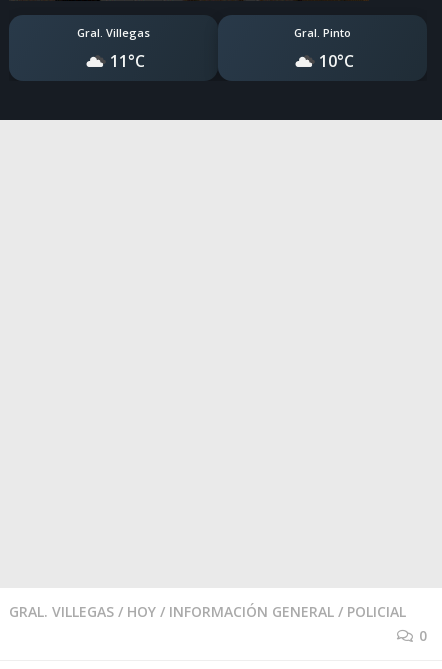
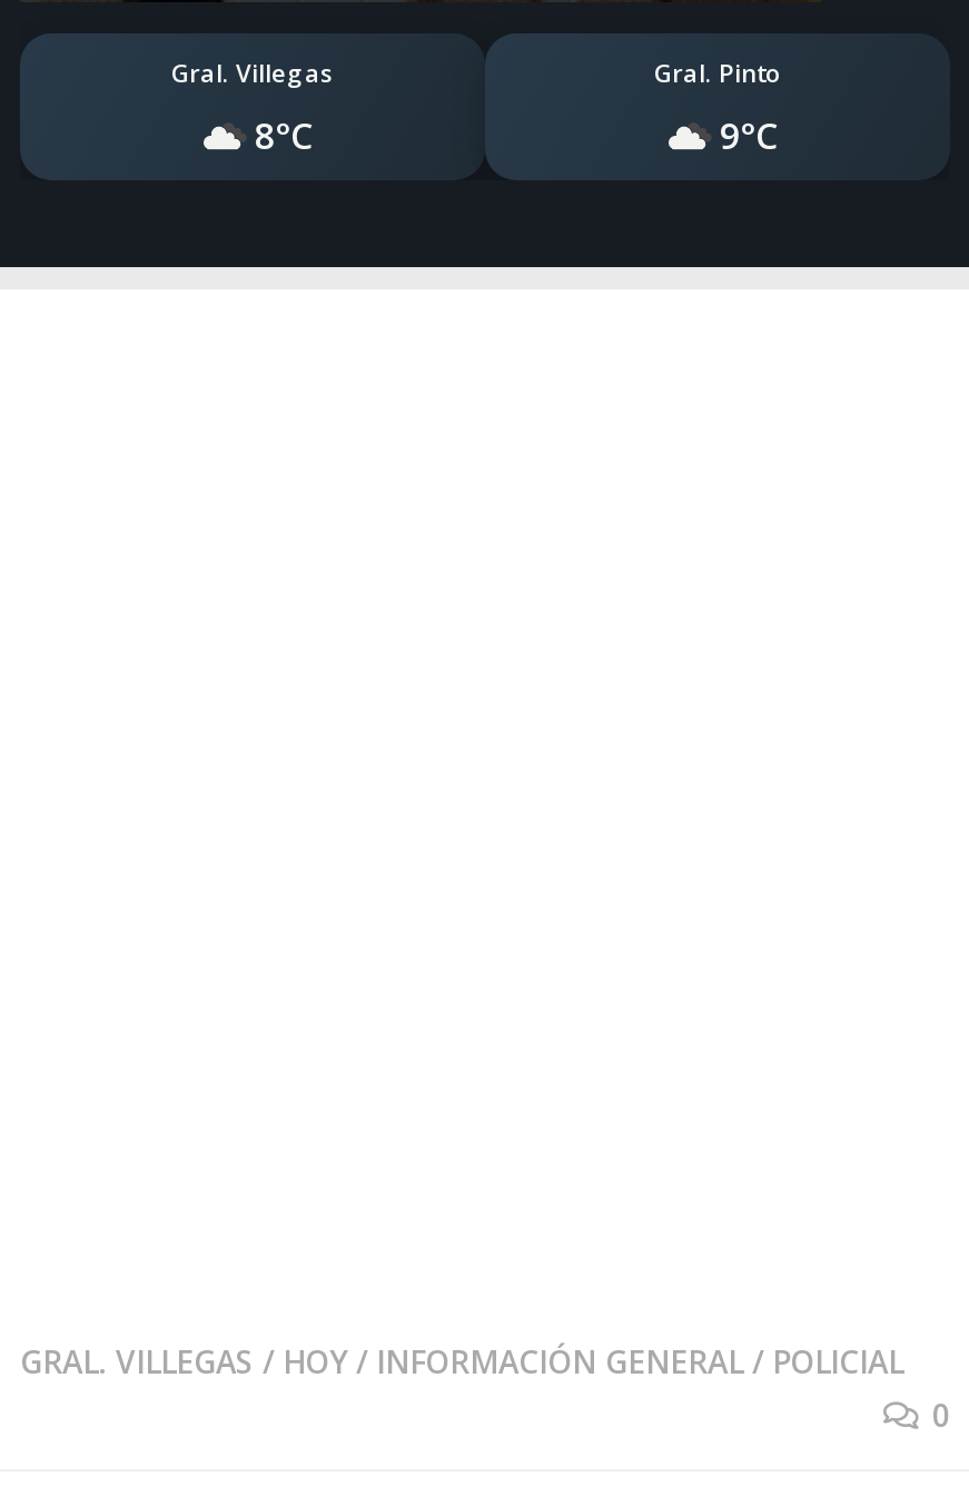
- 11°C
+ 8°C

- 10°C
+ 9°C
